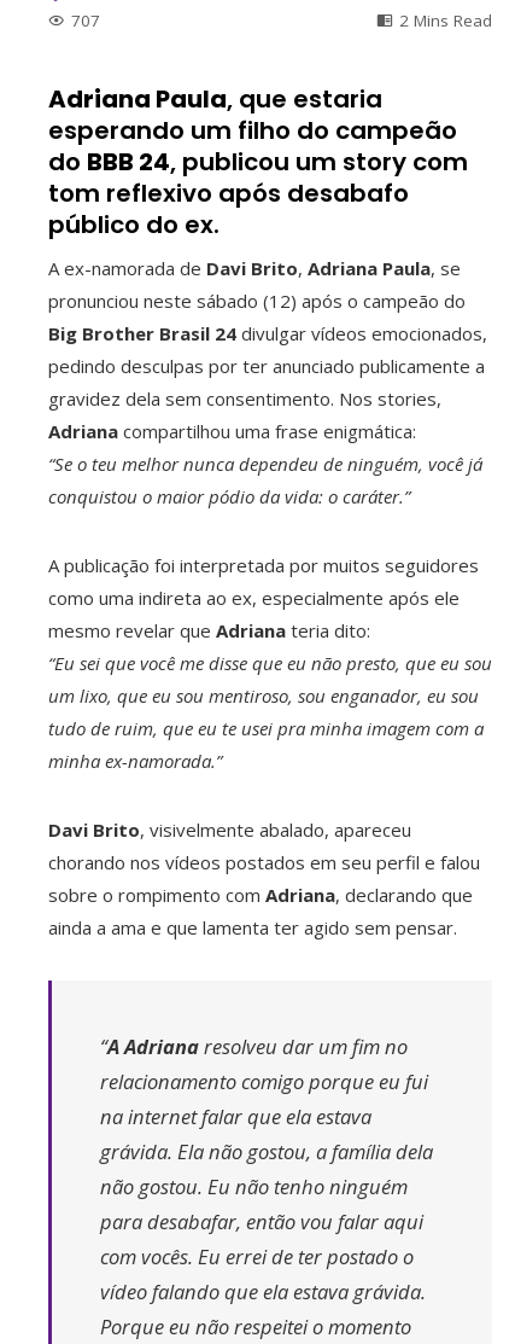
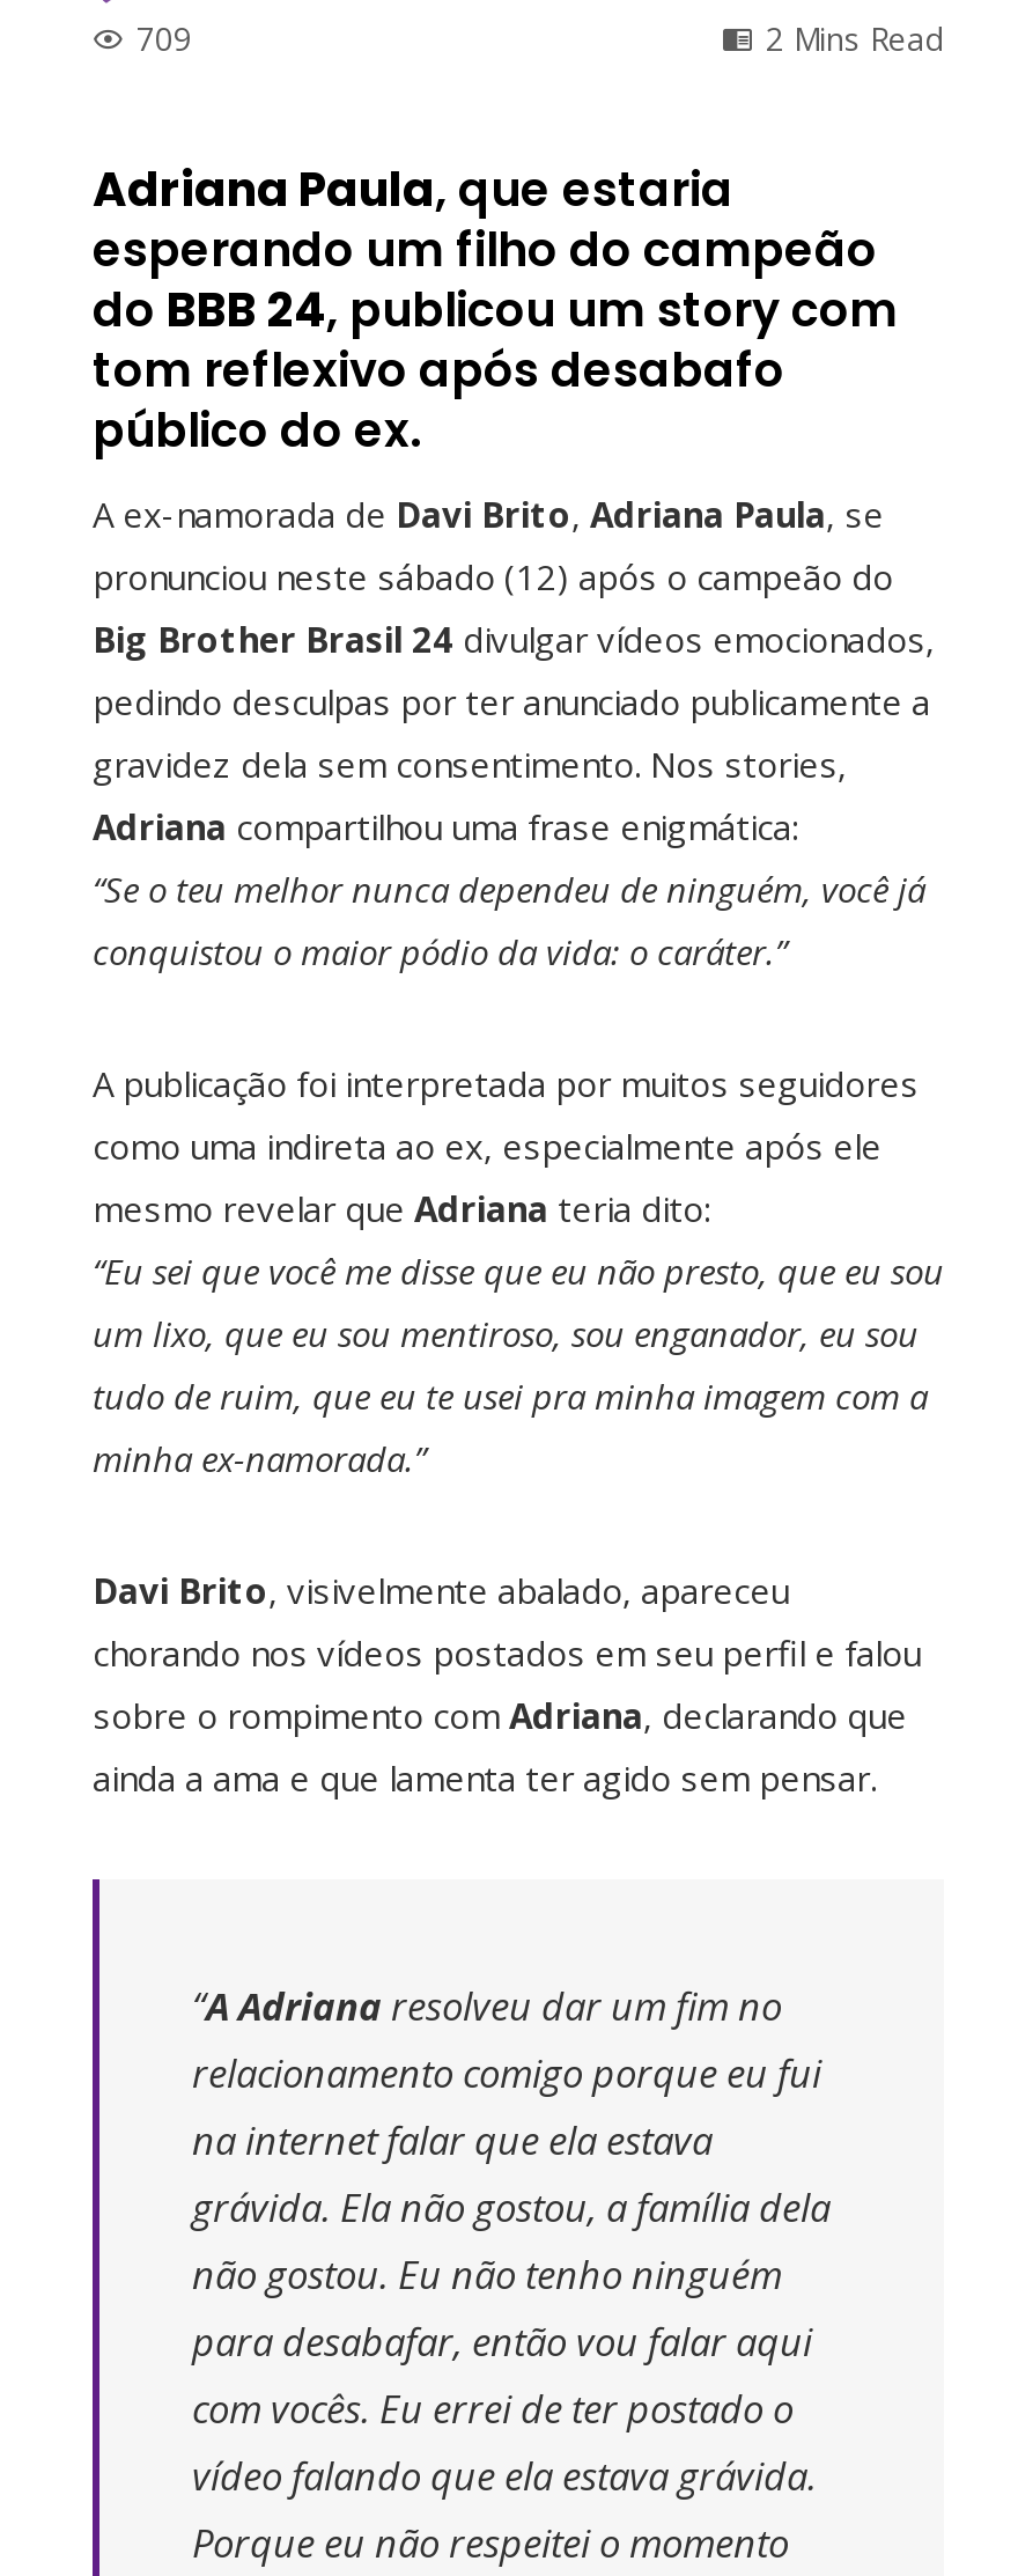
- 707
+ 709
